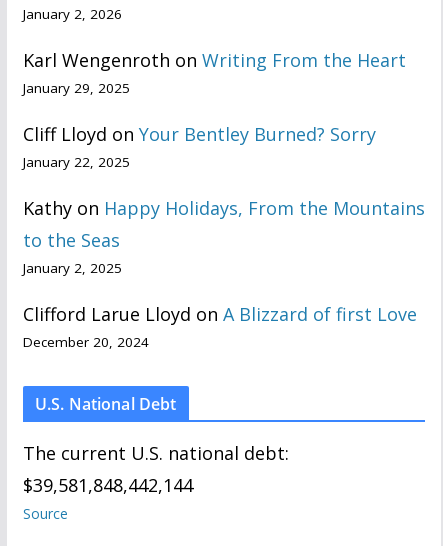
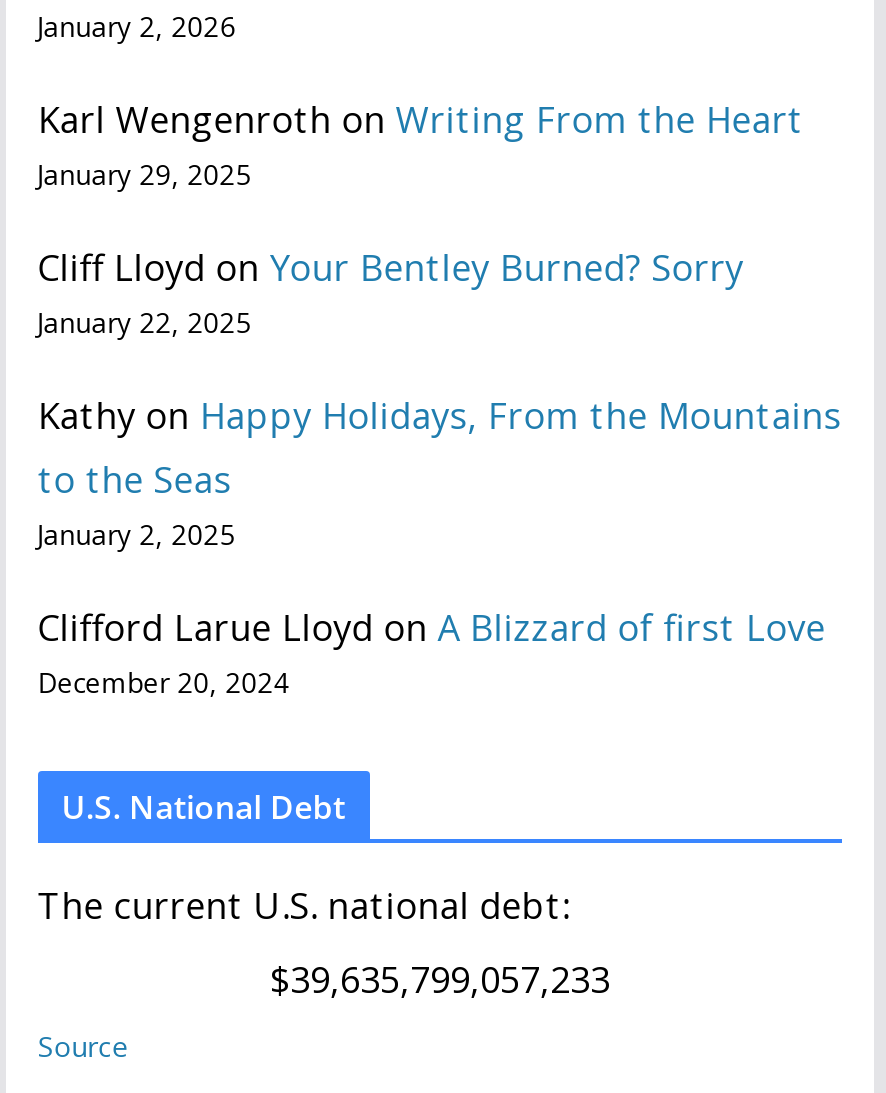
- $39,581,848,442,144
+ $39,635,799,057,233
